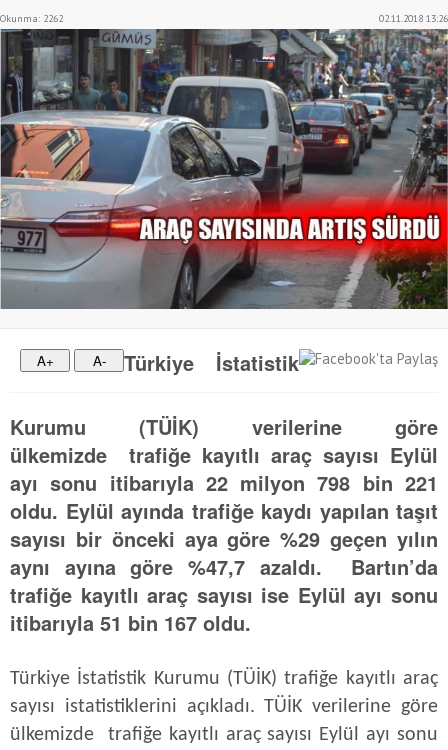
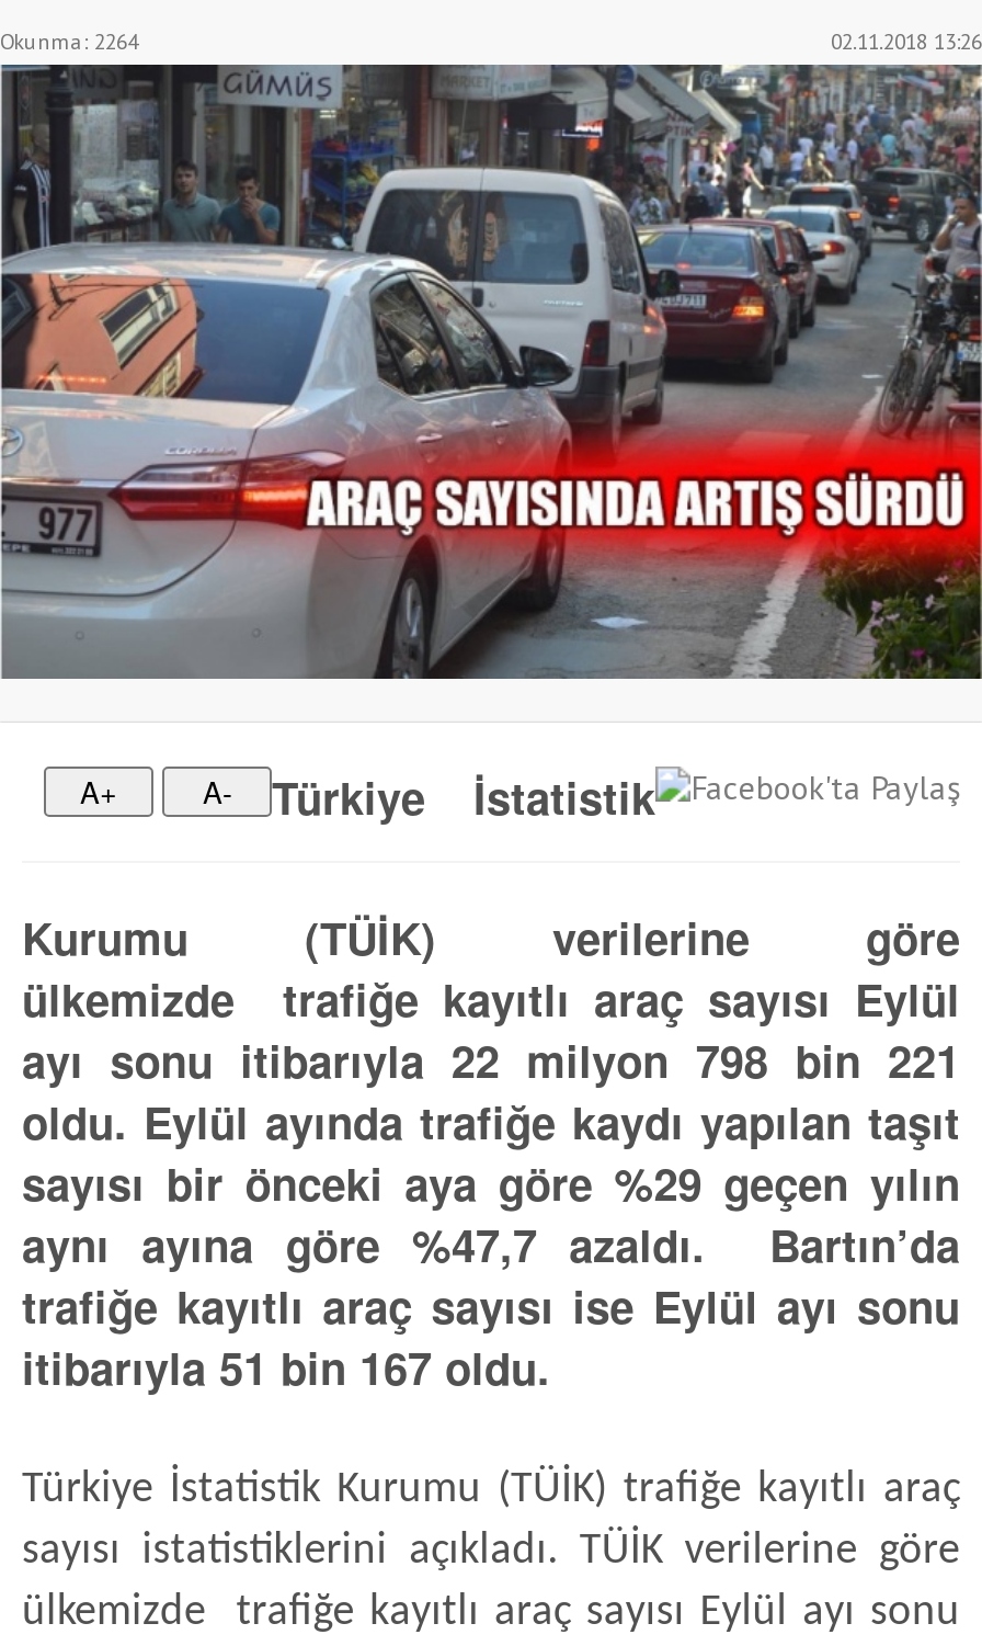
- Okunma: 2262
+ Okunma: 2264
